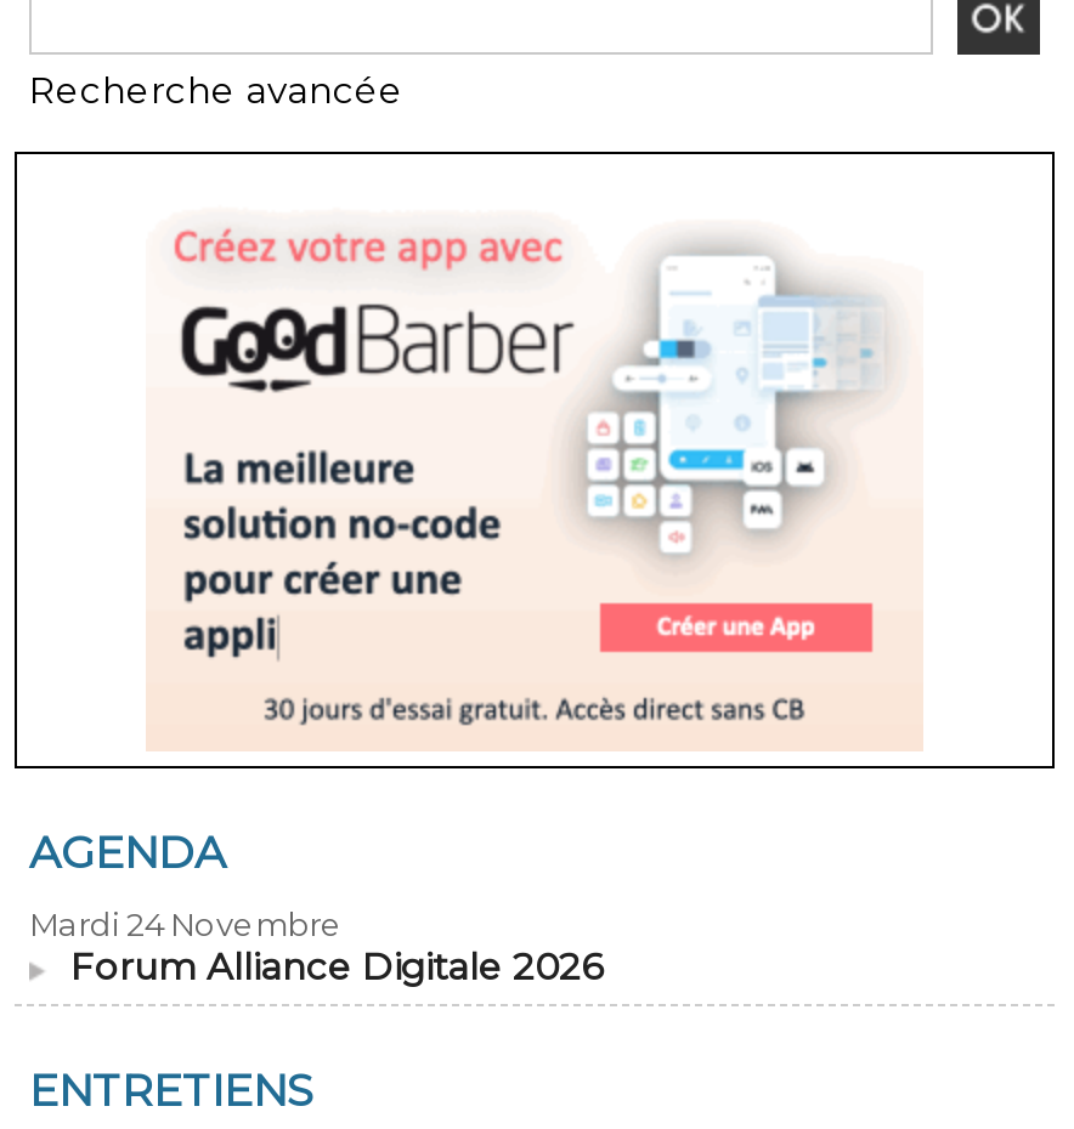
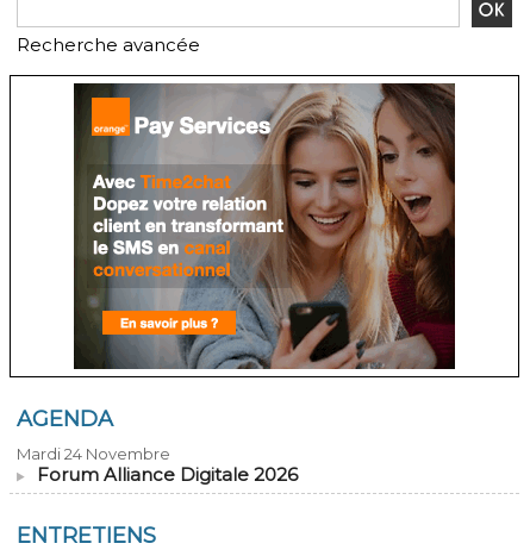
- [image]
+ [image]
